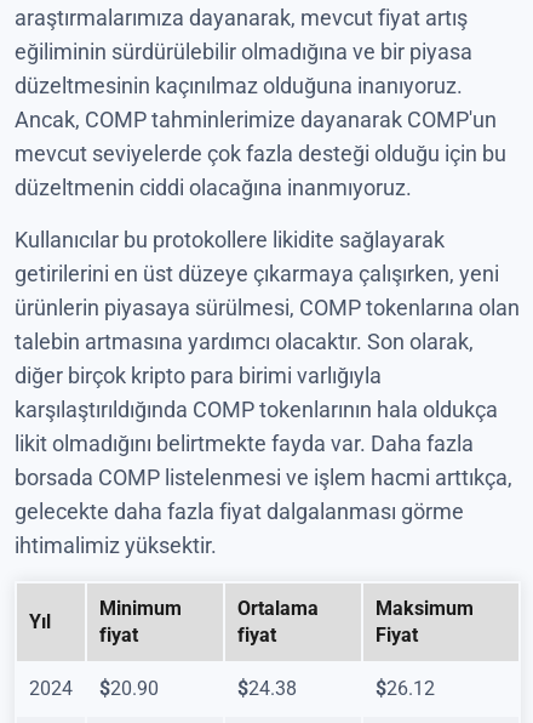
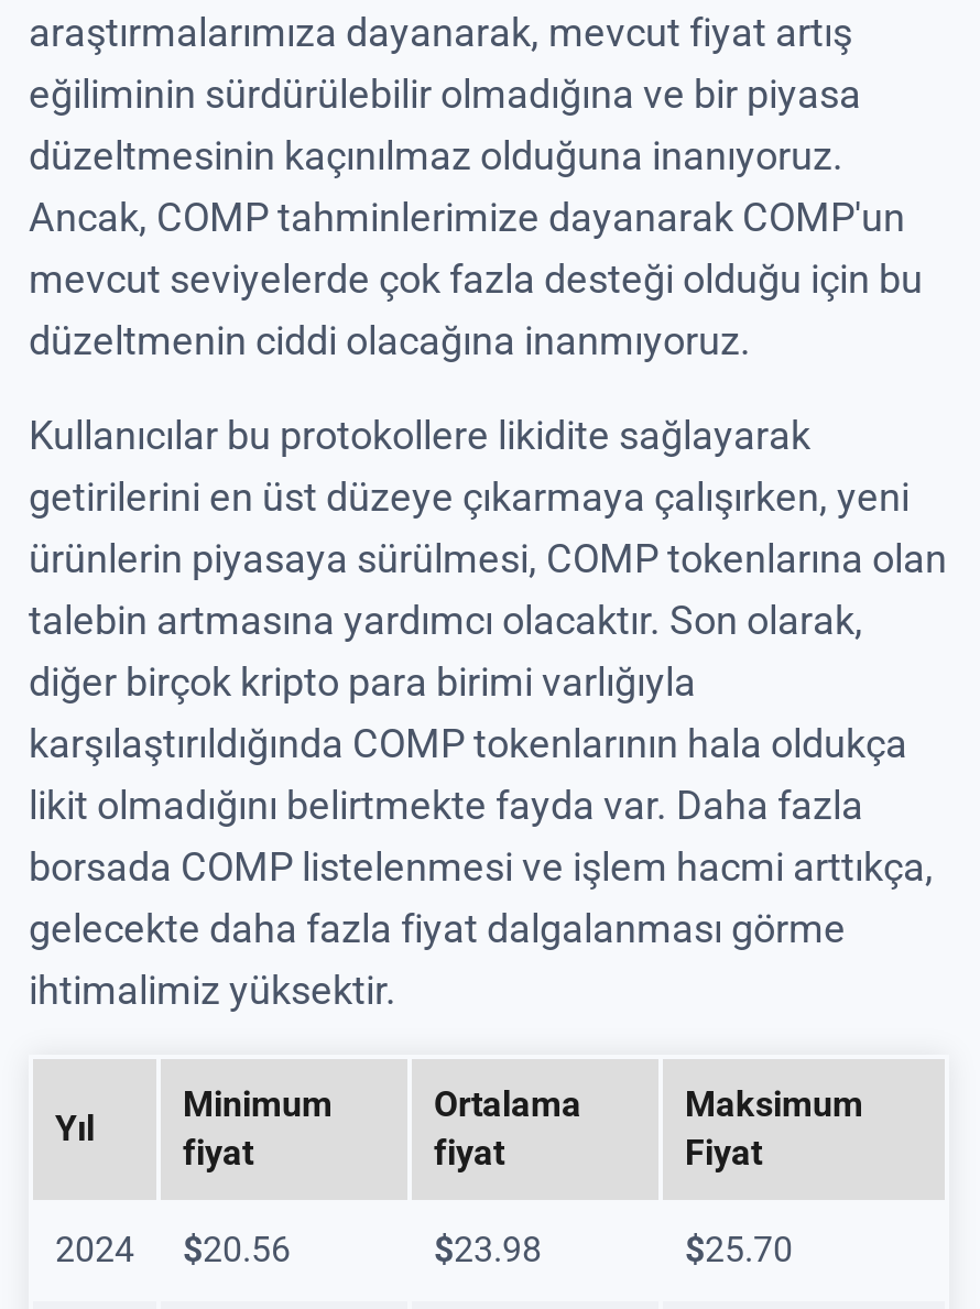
- 2024 $20.90
+ 2024 $20.56

- $24.38
+ $23.98

- $26.12
+ $25.70
